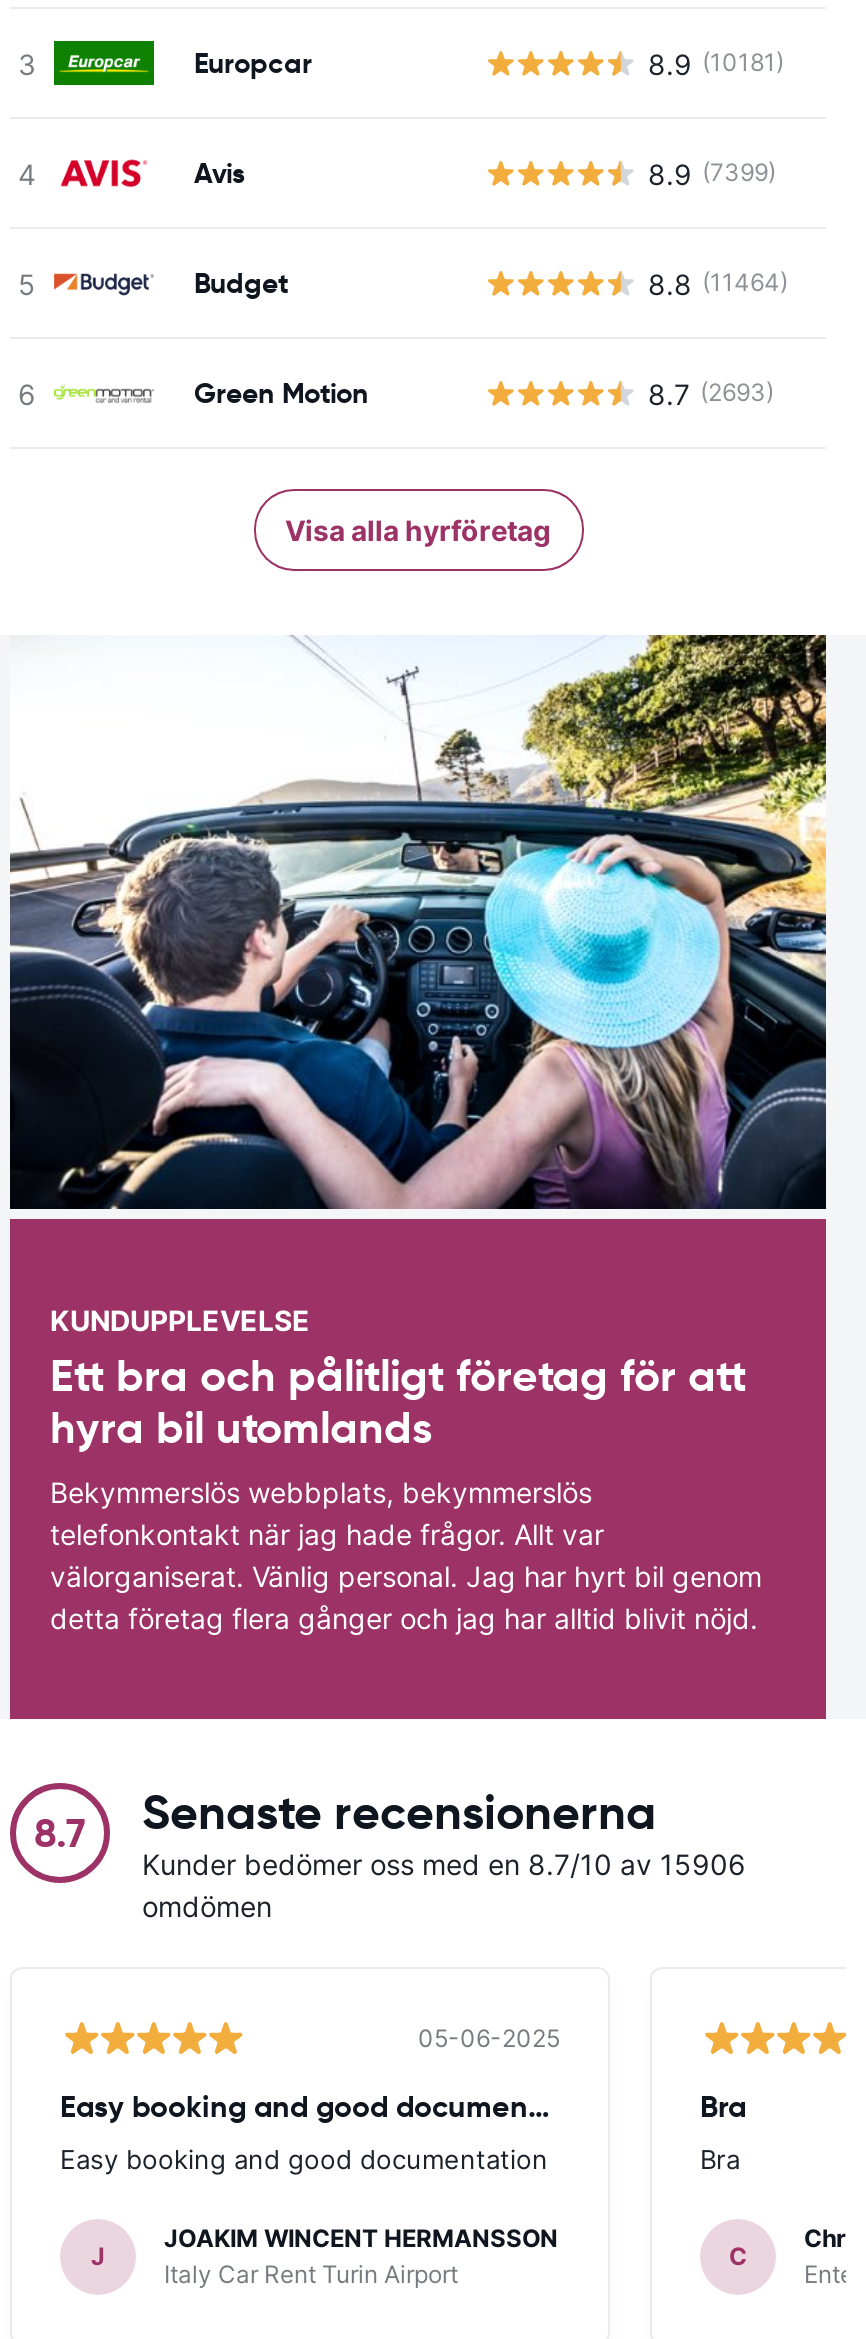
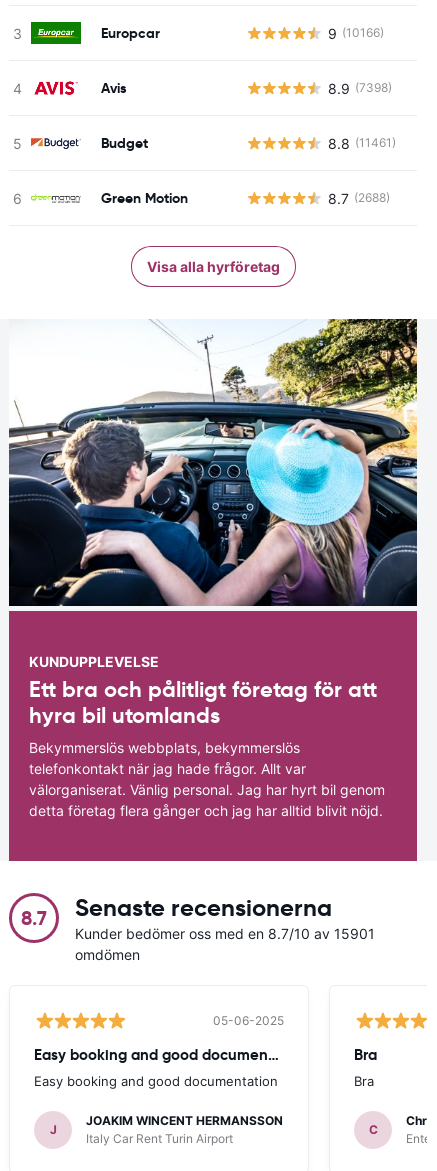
- 8.9 (10181)
+ 9 (10166)

- 8.9 (7399)
+ 8.9 (7398)

- 8.8 (11464)
+ 8.8 (11461)

- 8.7 (2693)
+ 8.7 (2688)

- Kunder bedömer oss med en 8.7/10 av 15906
+ Kunder bedömer oss med en 8.7/10 av 15901
